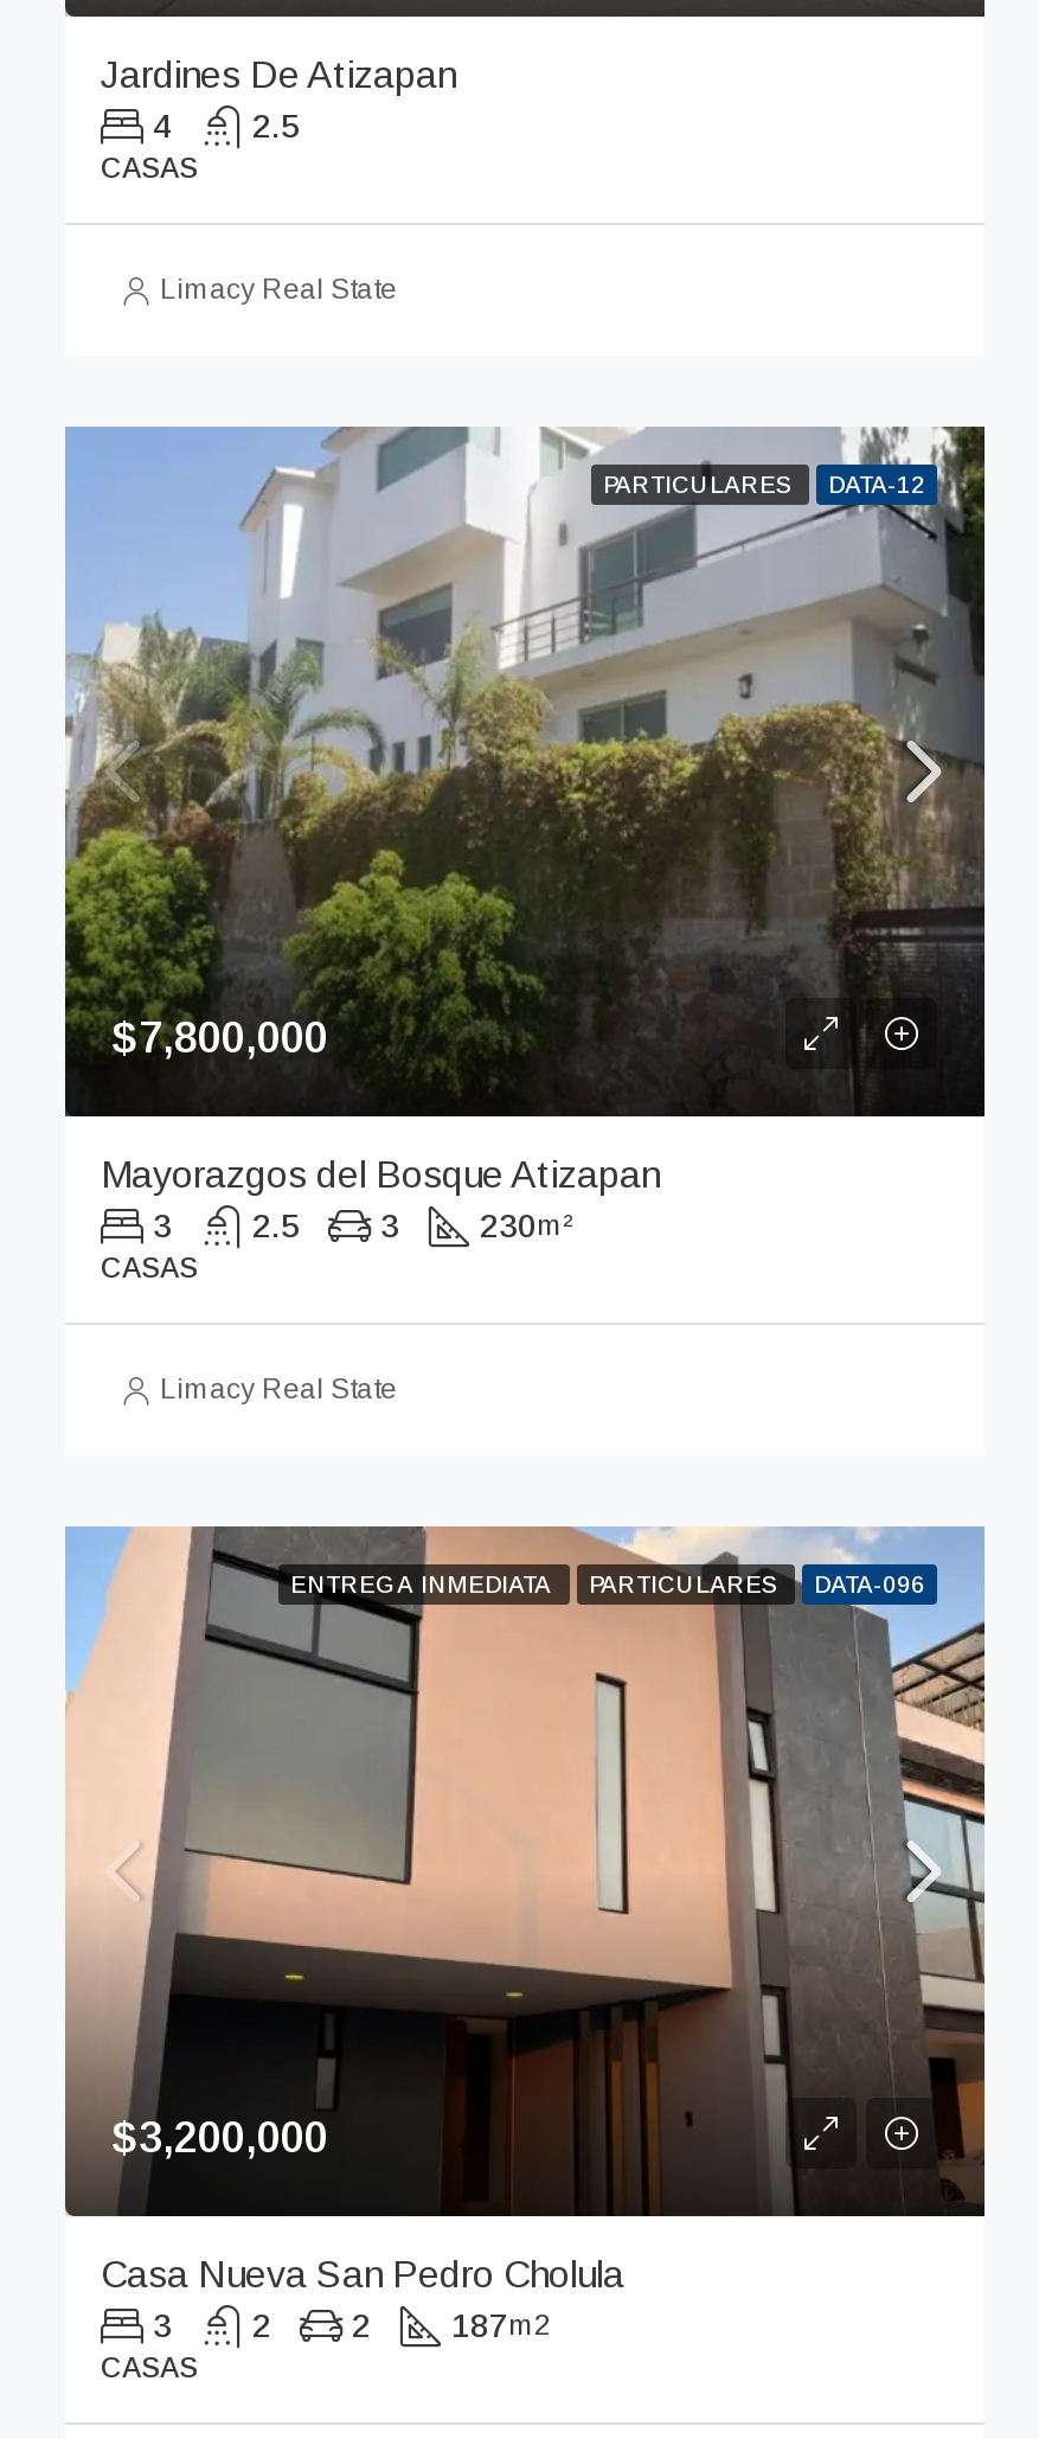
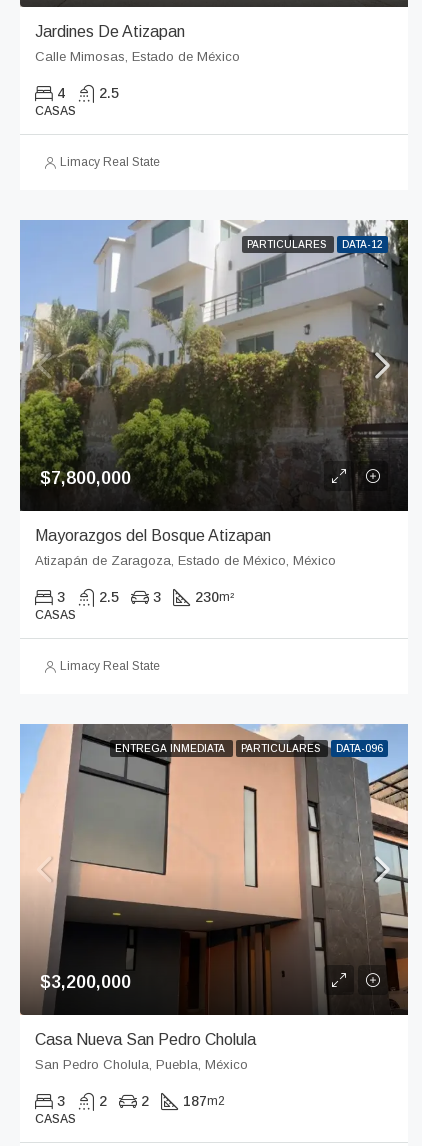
+ Calle Mimosas, Estado de México

+ Atizapán de Zaragoza, Estado de México, México

+ San Pedro Cholula, Puebla, México
